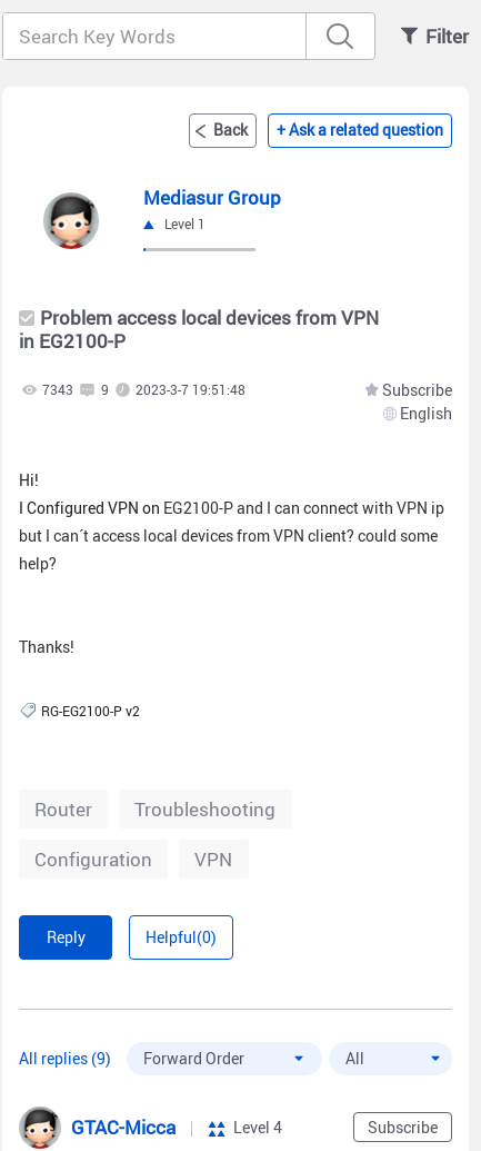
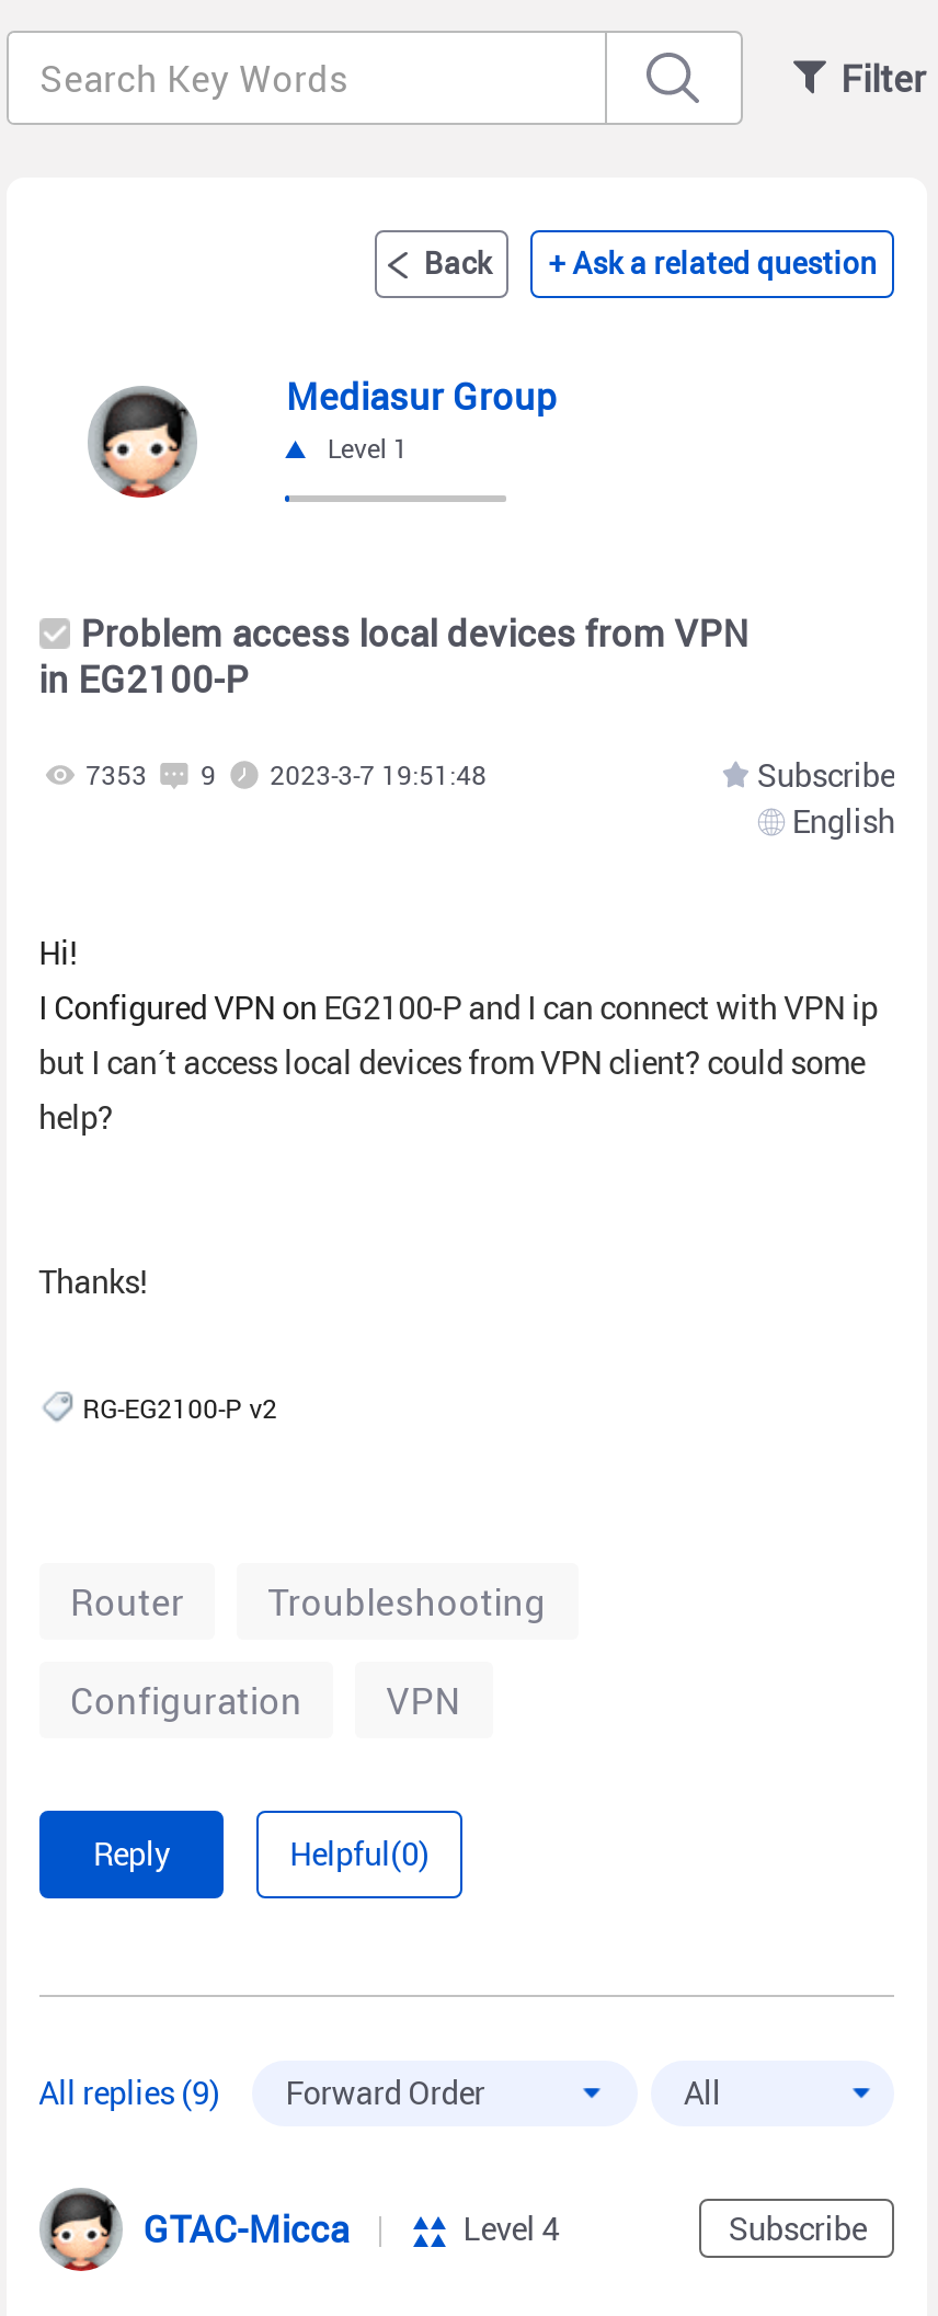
- 7343 9 2023-3-7 19:51:48
+ 7353 9 2023-3-7 19:51:48
